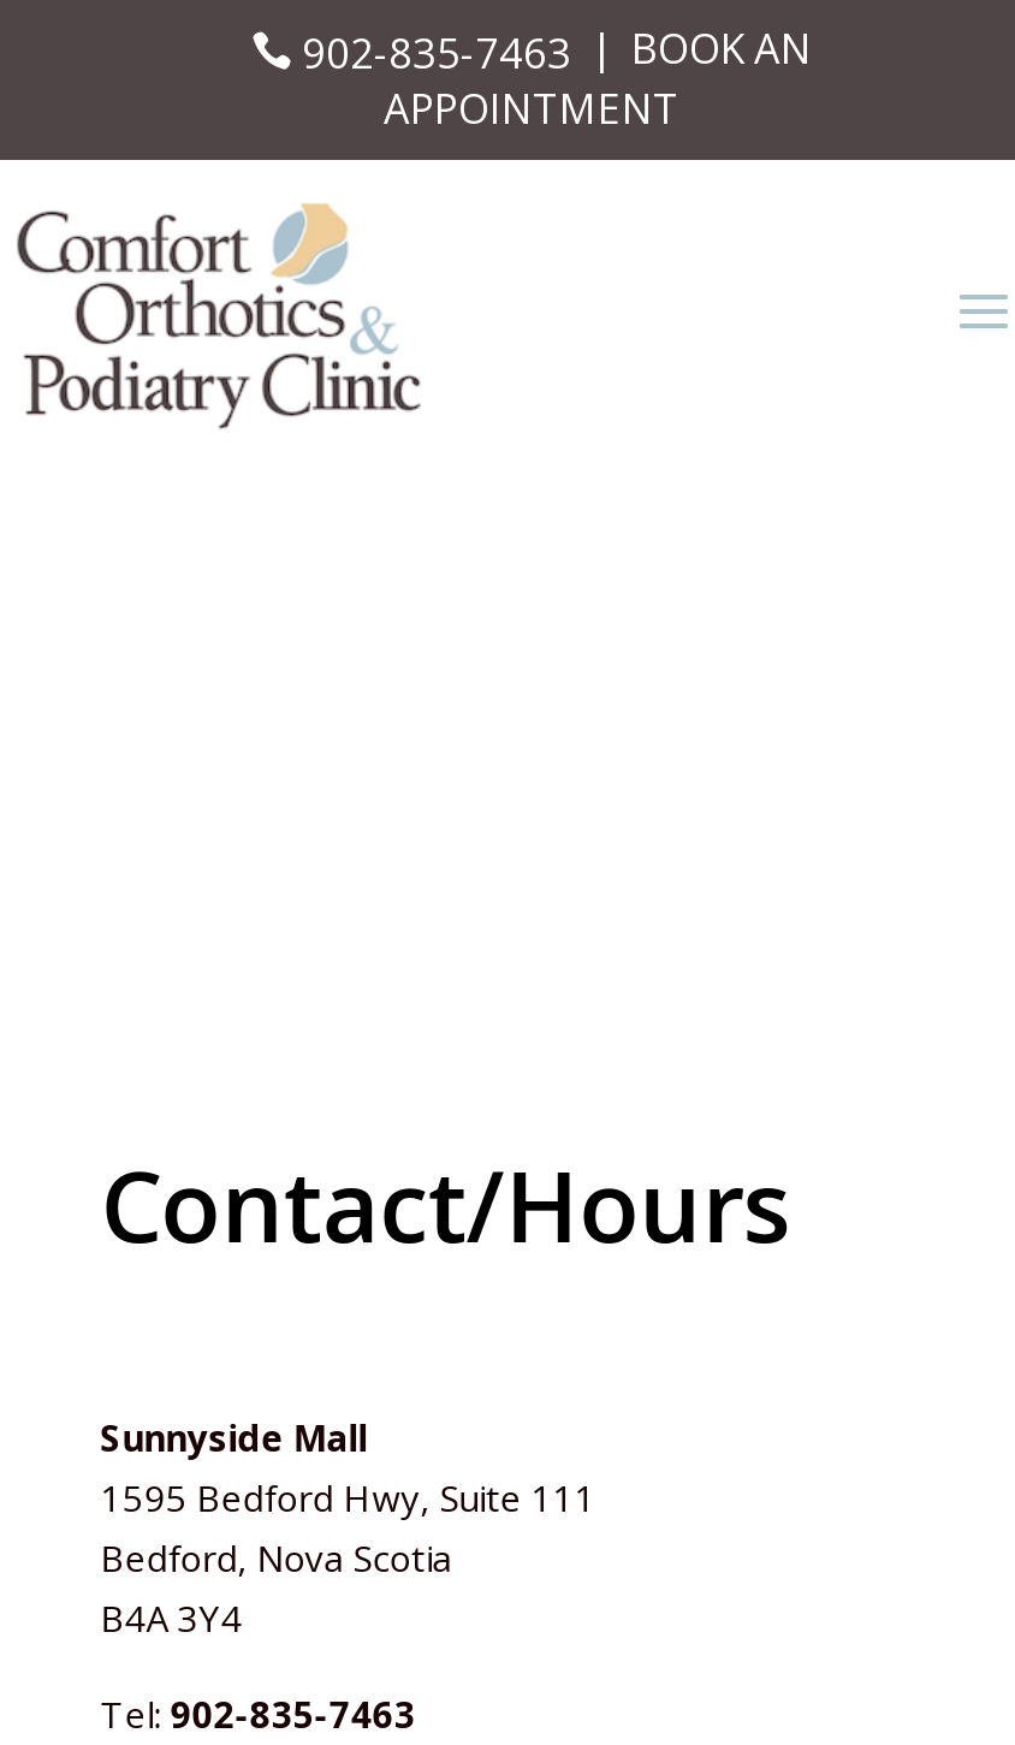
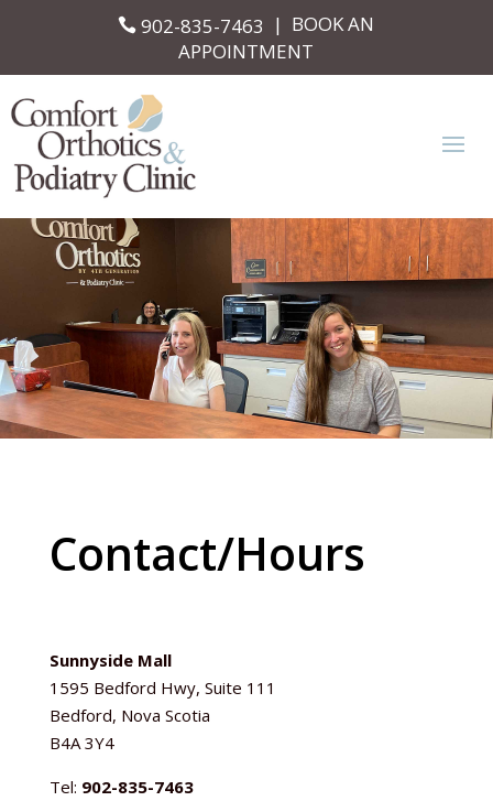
+ [image]
